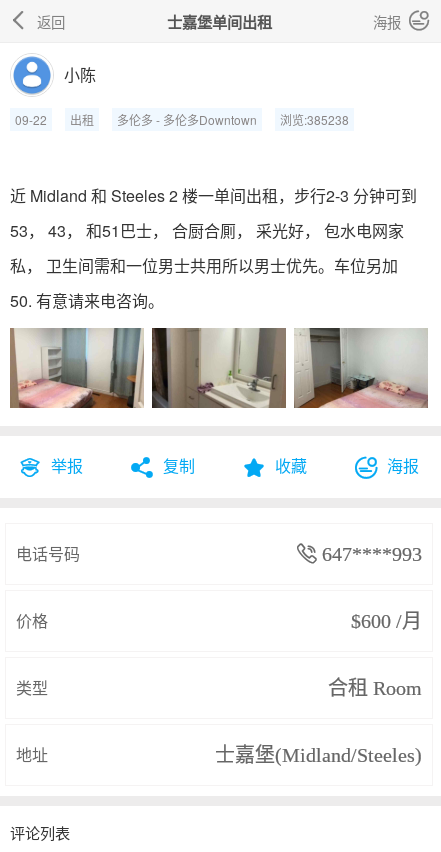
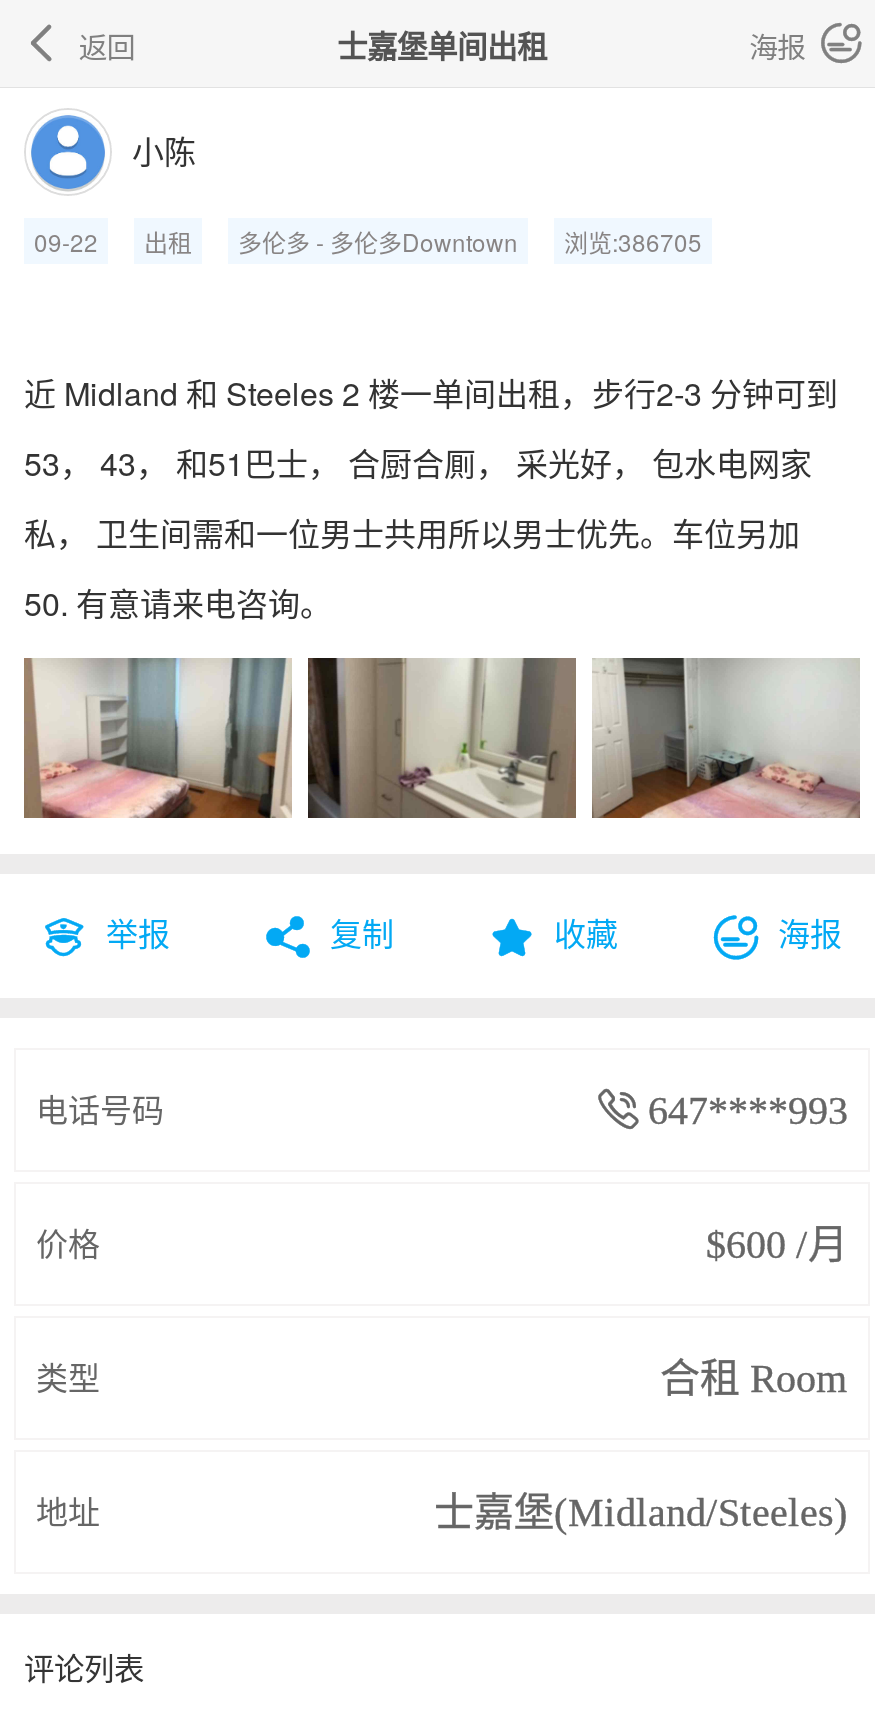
- 09-22 出租 多伦多 - 多伦多Downtown 浏览:385238
+ 09-22 出租 多伦多 - 多伦多Downtown 浏览:386705
